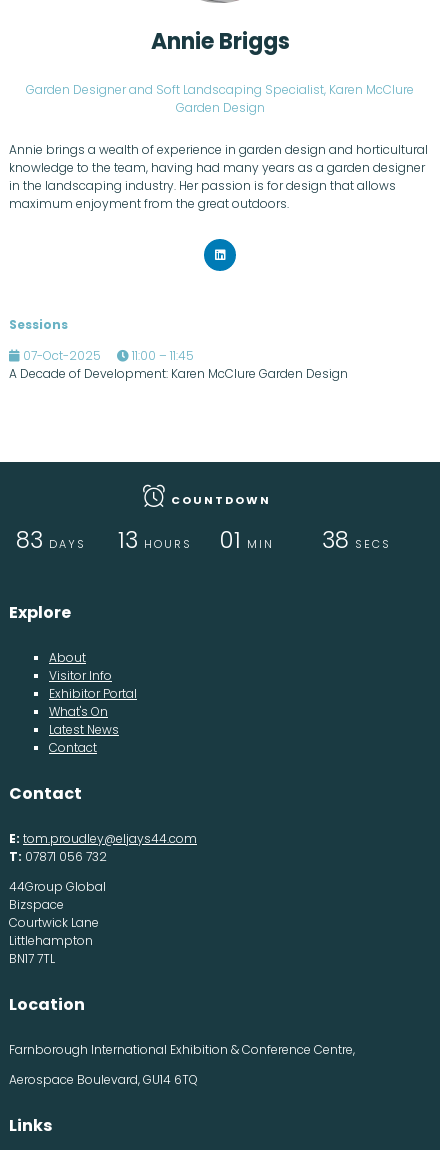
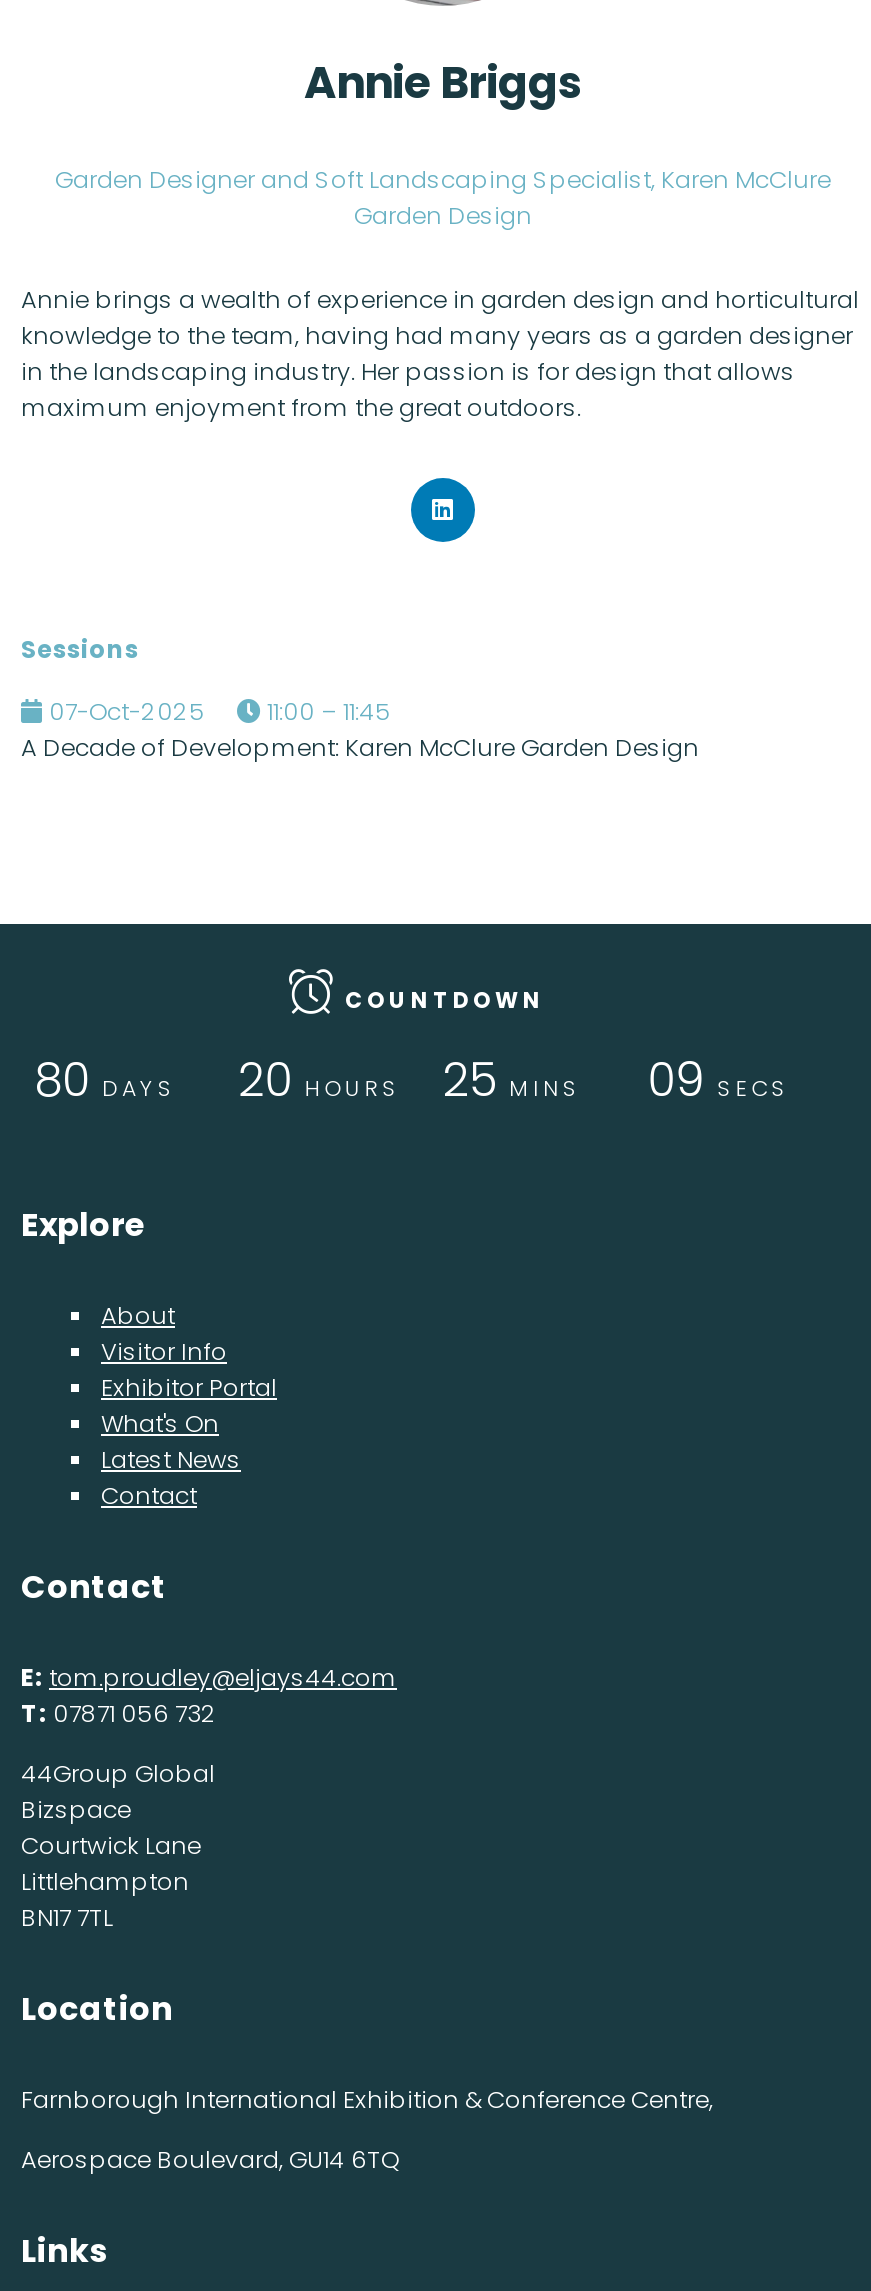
- 83 DAYS
- 13 HOURS
- 01 MIN
- 38 SECS
+ 80 DAYS
+ 20 HOURS
+ 25 MINS
+ 09 SECS
